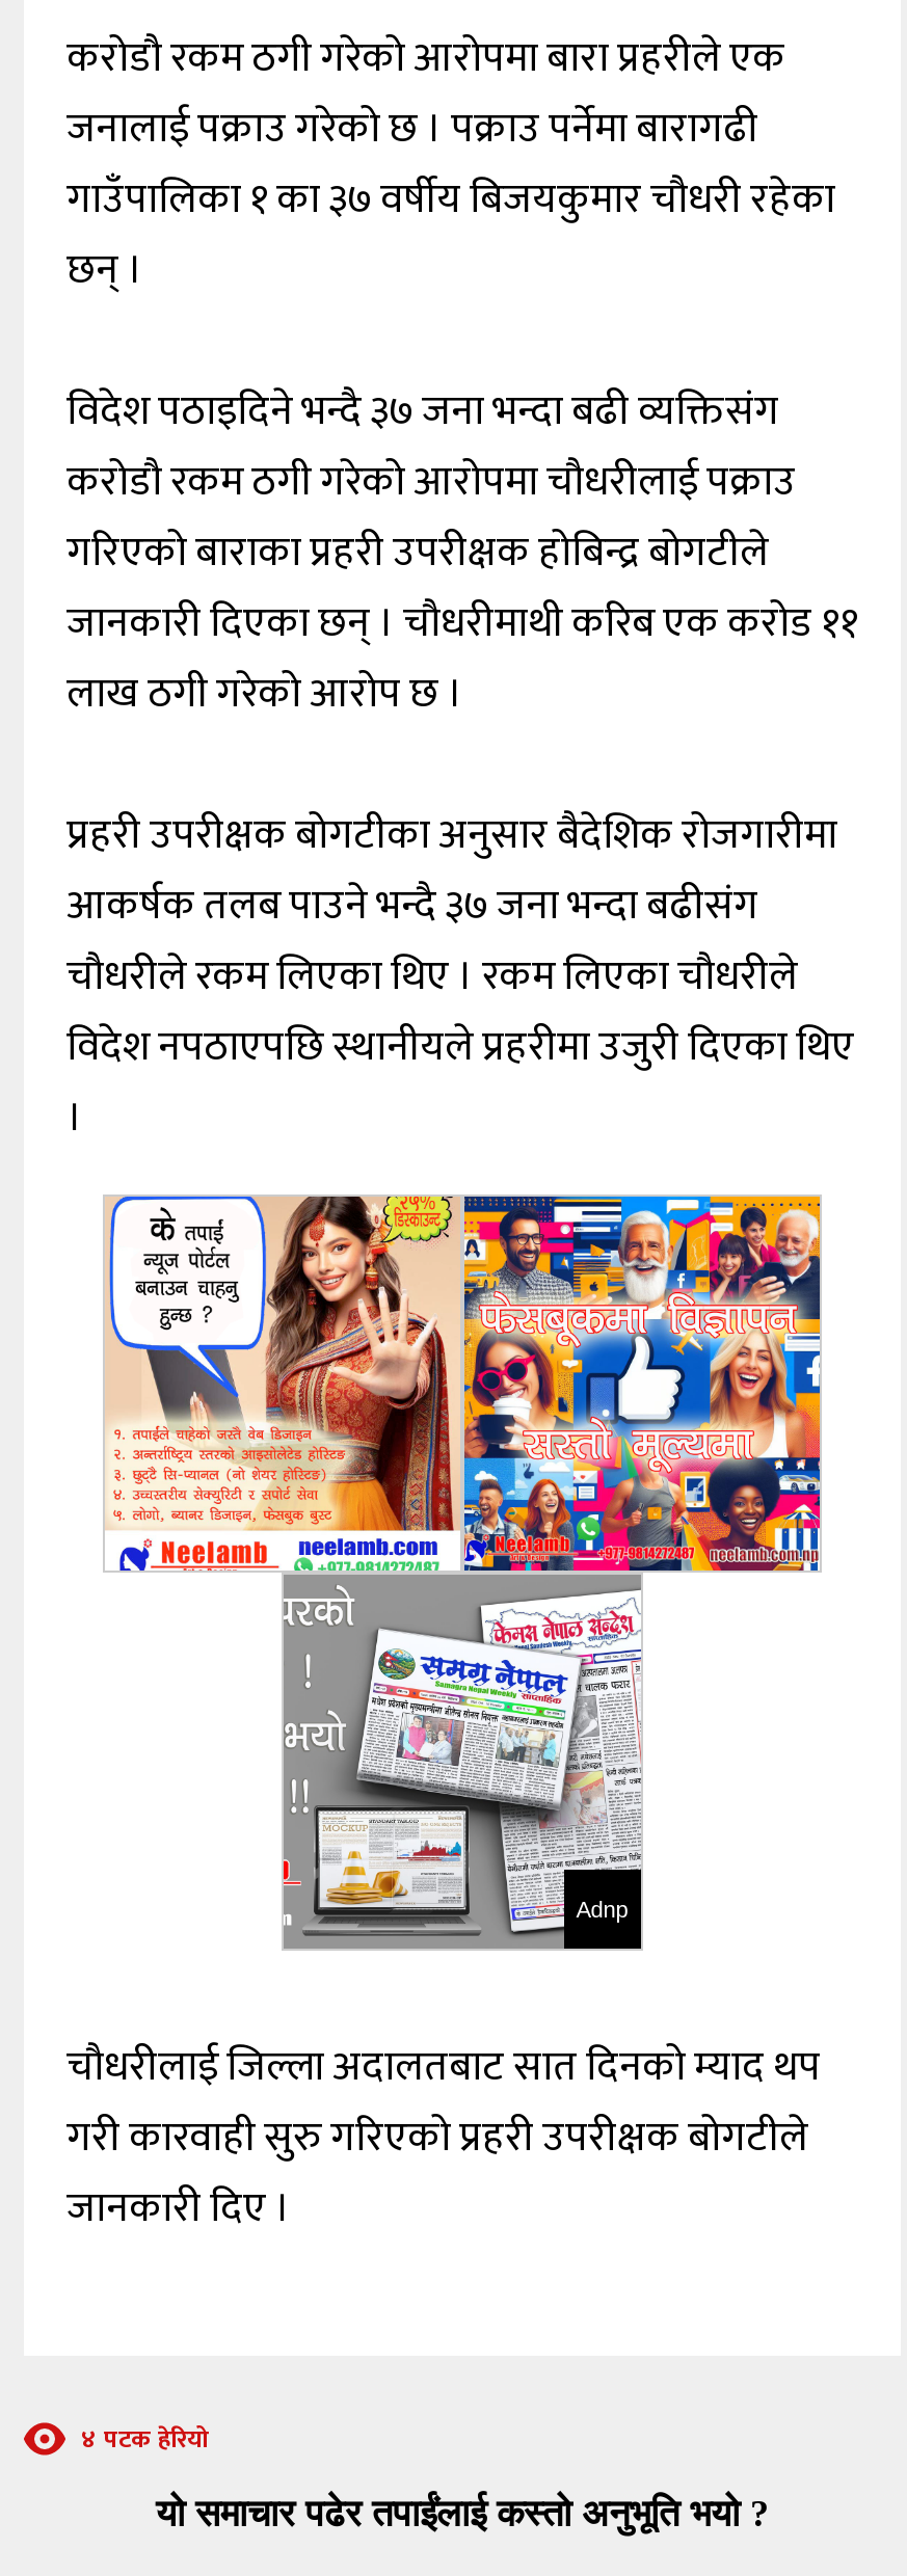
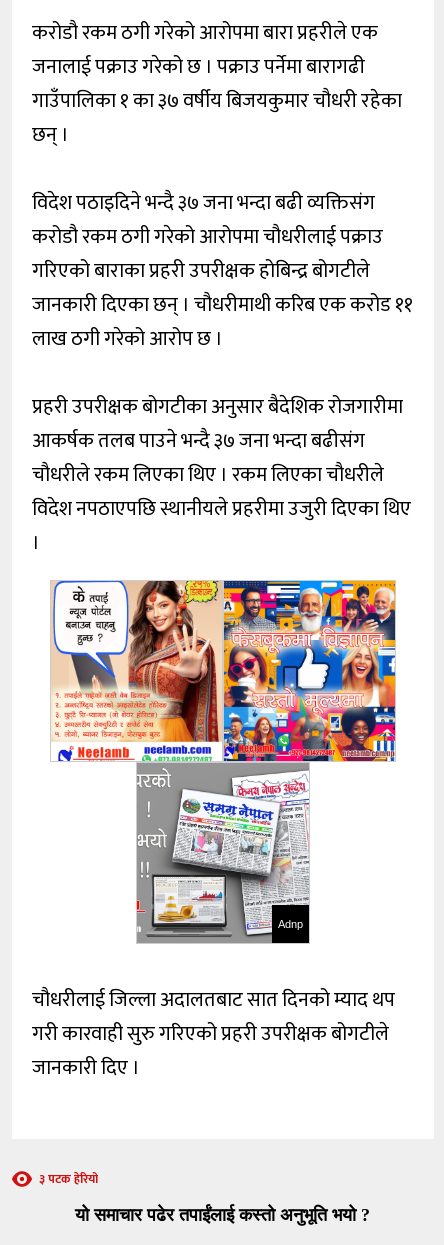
- ४ पटक हेरियो
+ ३ पटक हेरियो
